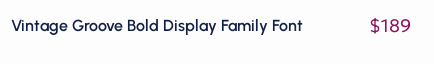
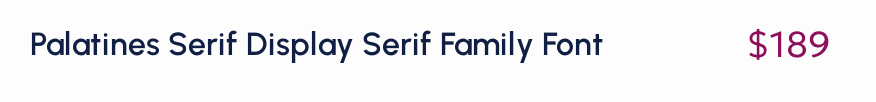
- Vintage Groove Bold Display Family Font
+ Palatines Serif Display Serif Family Font
